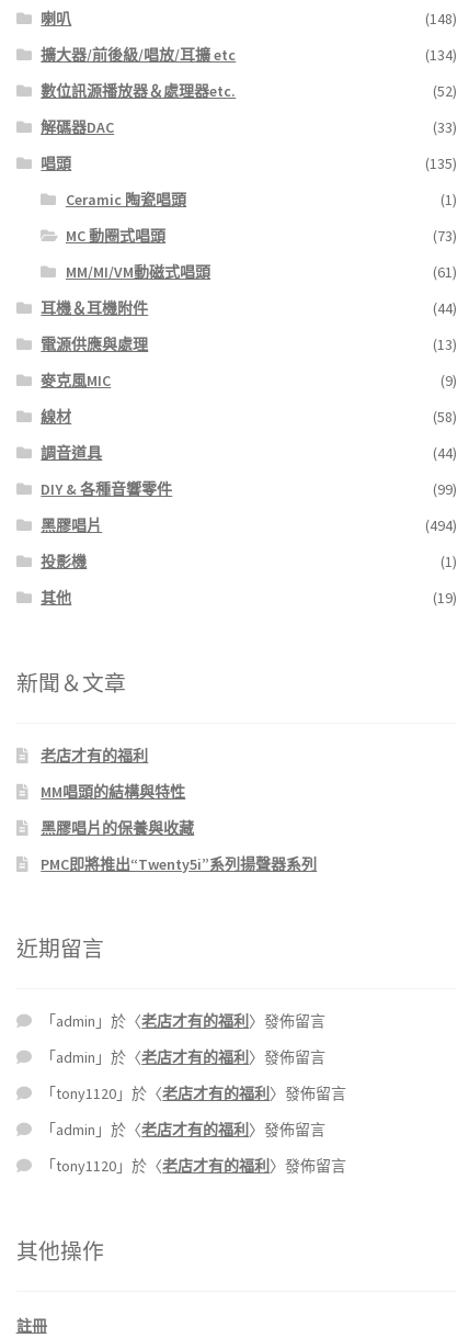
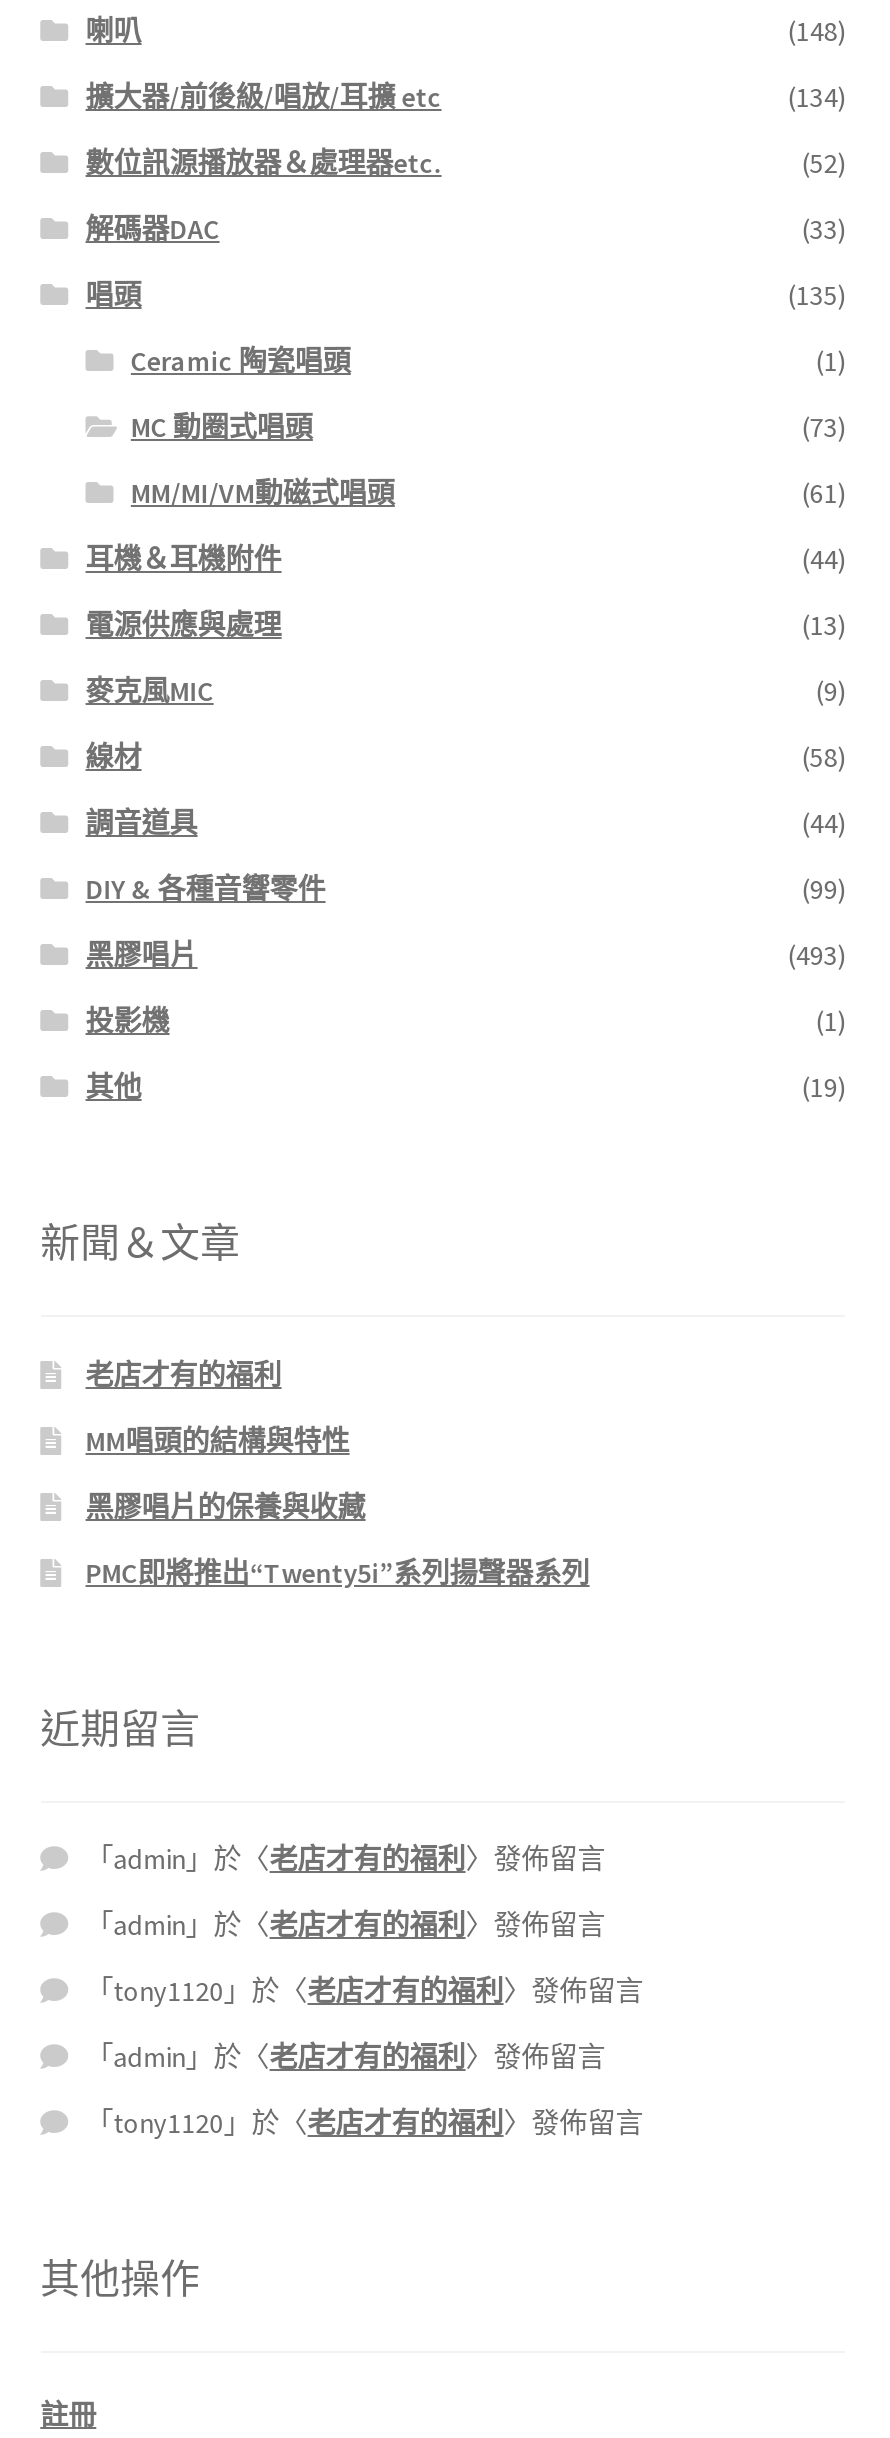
- (494)
+ (493)
